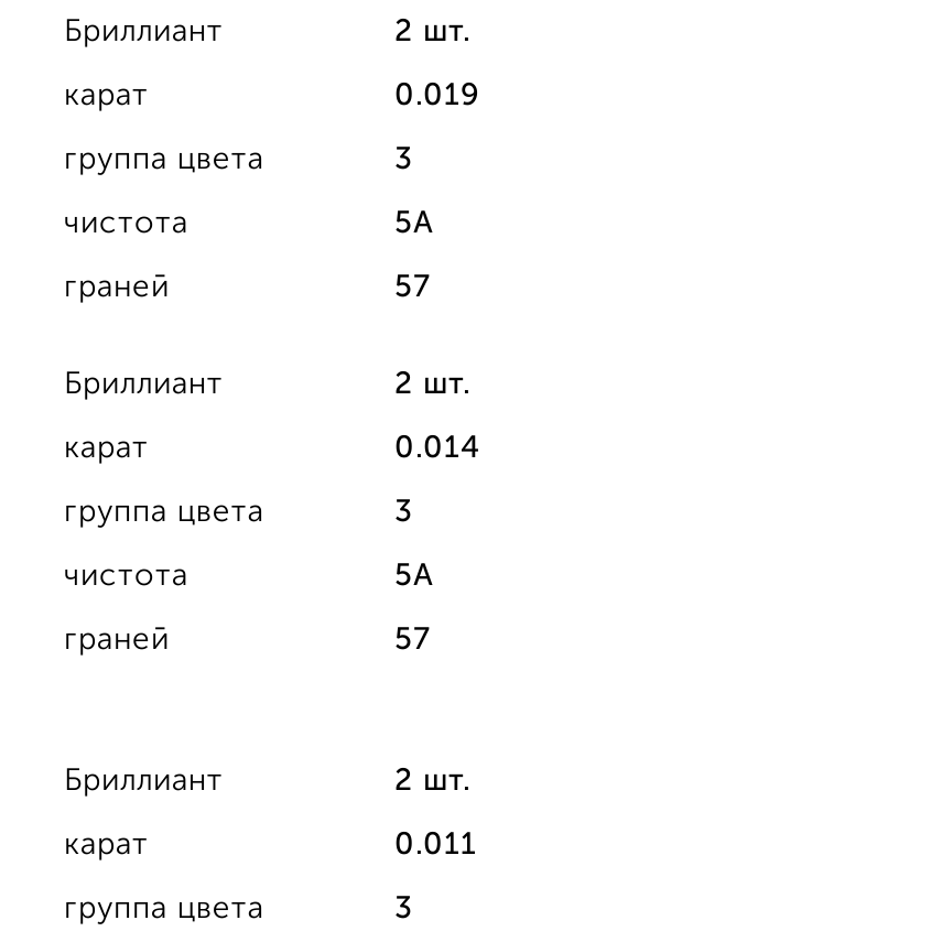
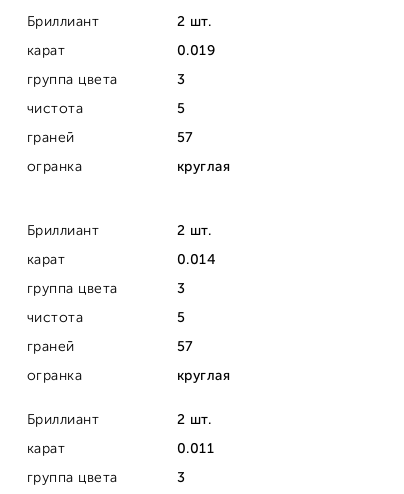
- 5А
+ 5

+ огранка
+ круглая

- 5А
+ 5

+ огранка
+ круглая
